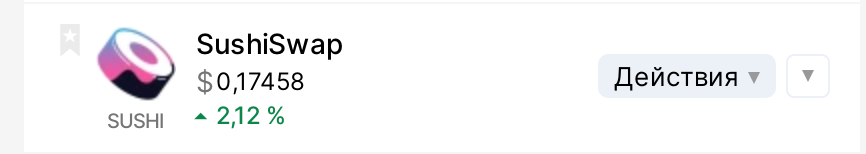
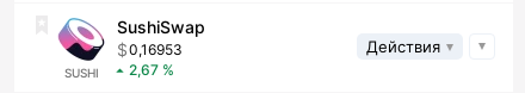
- 0,17458
+ 0,16953

- 2,12
+ 2,67
